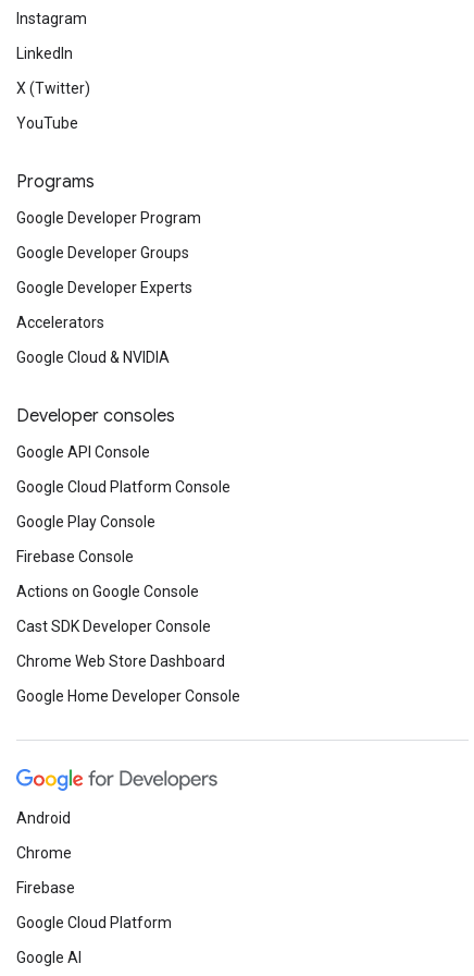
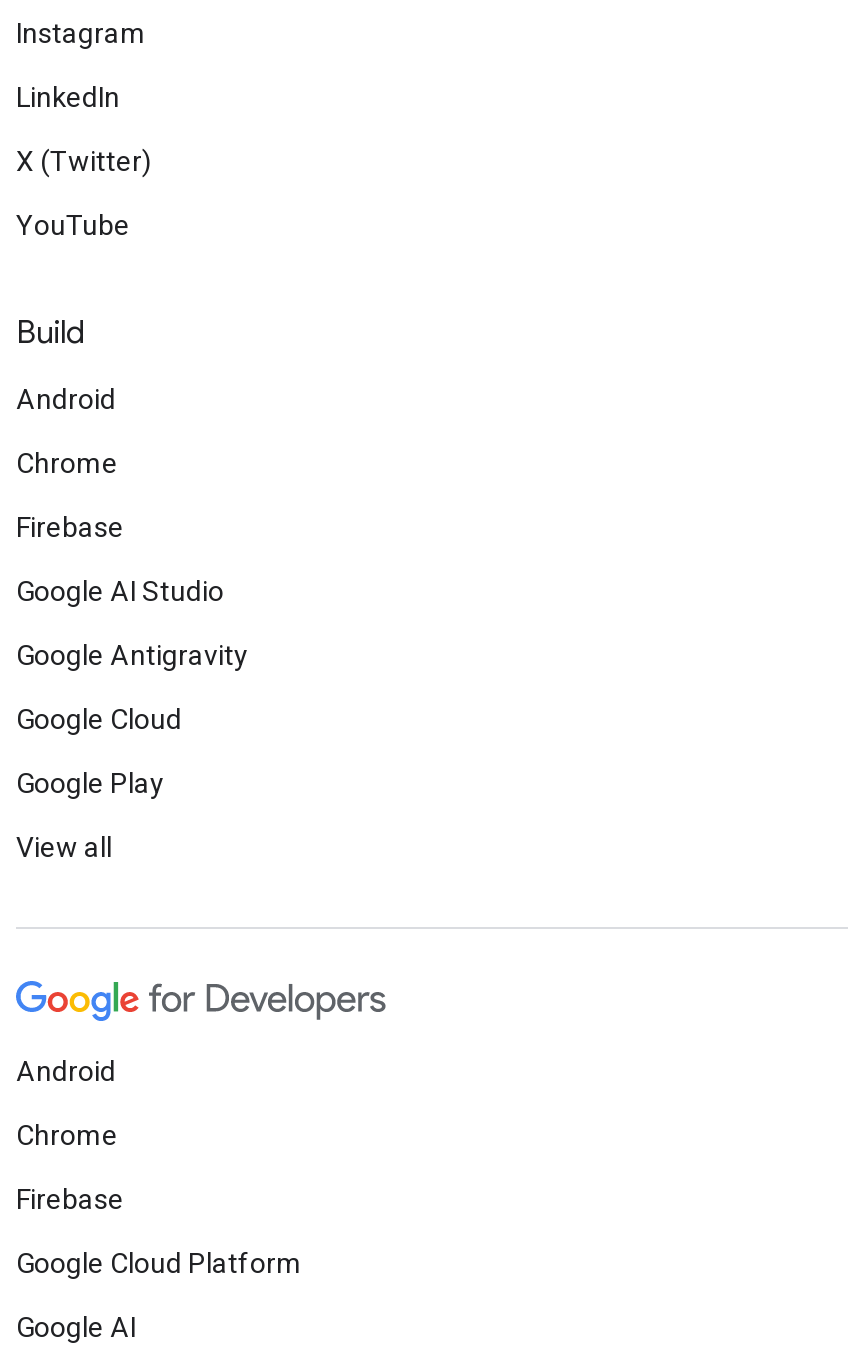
- Programs
- Google Developer Program
- Google Developer Groups
- Google Developer Experts
- Accelerators
- Google Cloud & NVIDIA
- Developer consoles
- Google API Console
- Google Cloud Platform Console
- Google Play Console
- Firebase Console
- Actions on Google Console
- Cast SDK Developer Console
- Chrome Web Store Dashboard
- Google Home Developer Console
+ Build
+ Android
+ Chrome
+ Firebase
+ Google AI Studio
+ Google Antigravity
+ Google Cloud
+ Google Play
+ View all
